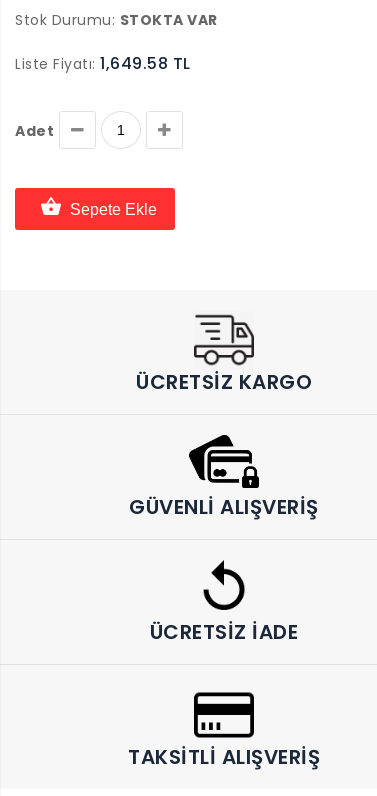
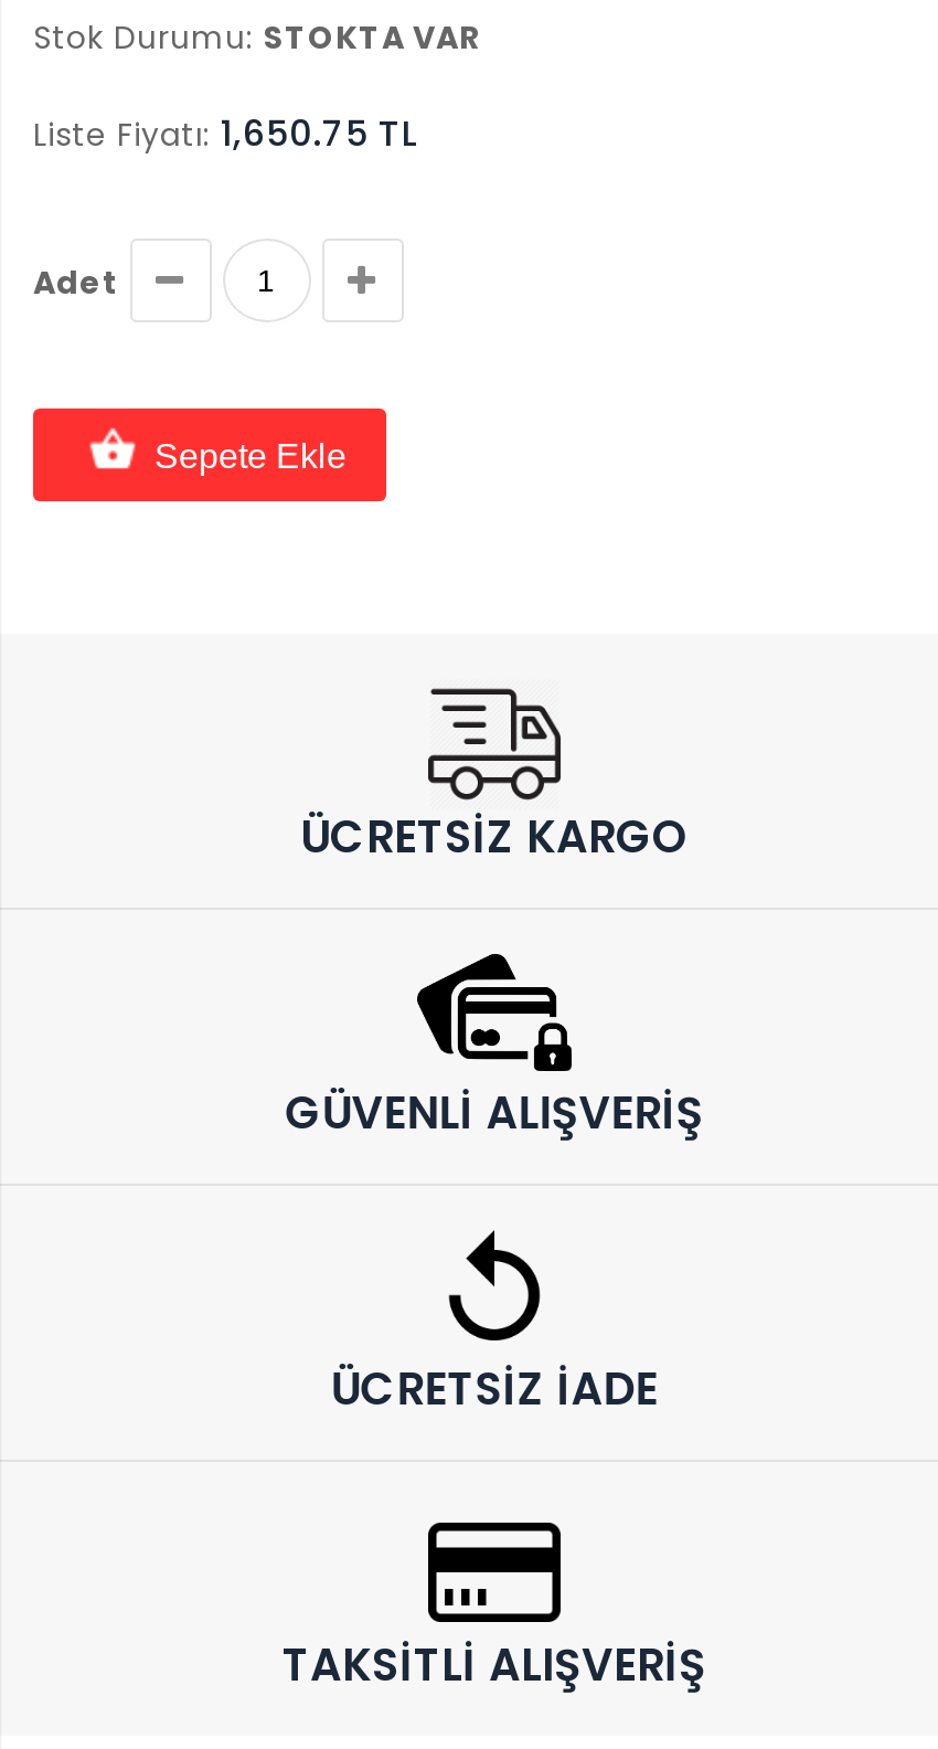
- Liste Fiyatı: 1,649.58 TL
+ Liste Fiyatı: 1,650.75 TL
